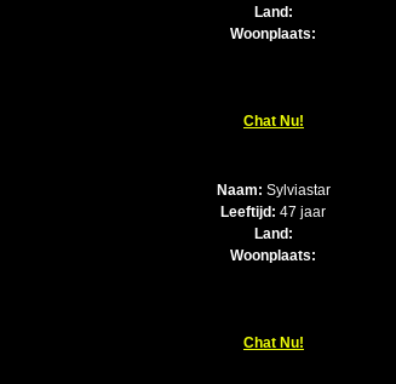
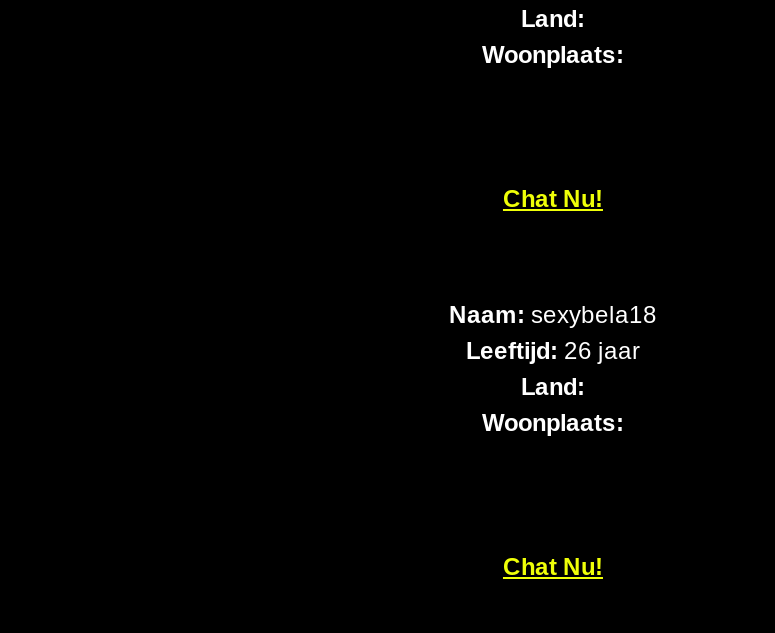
- Naam: Sylviastar
+ Naam: sexybela18

- Leeftijd: 47 jaar
+ Leeftijd: 26 jaar
